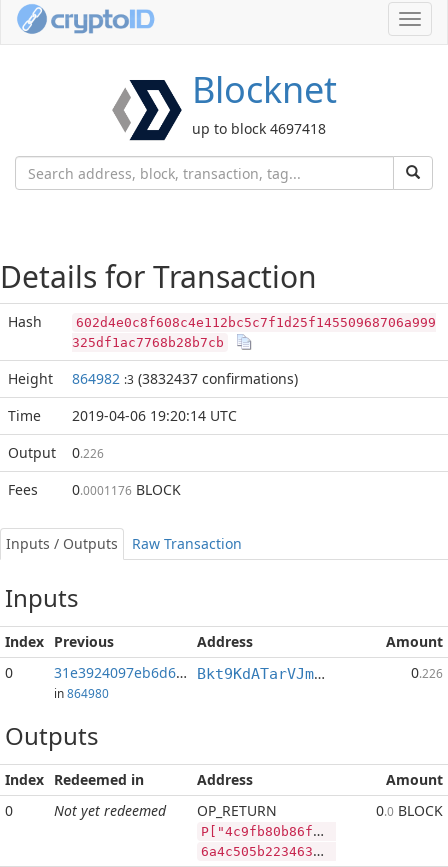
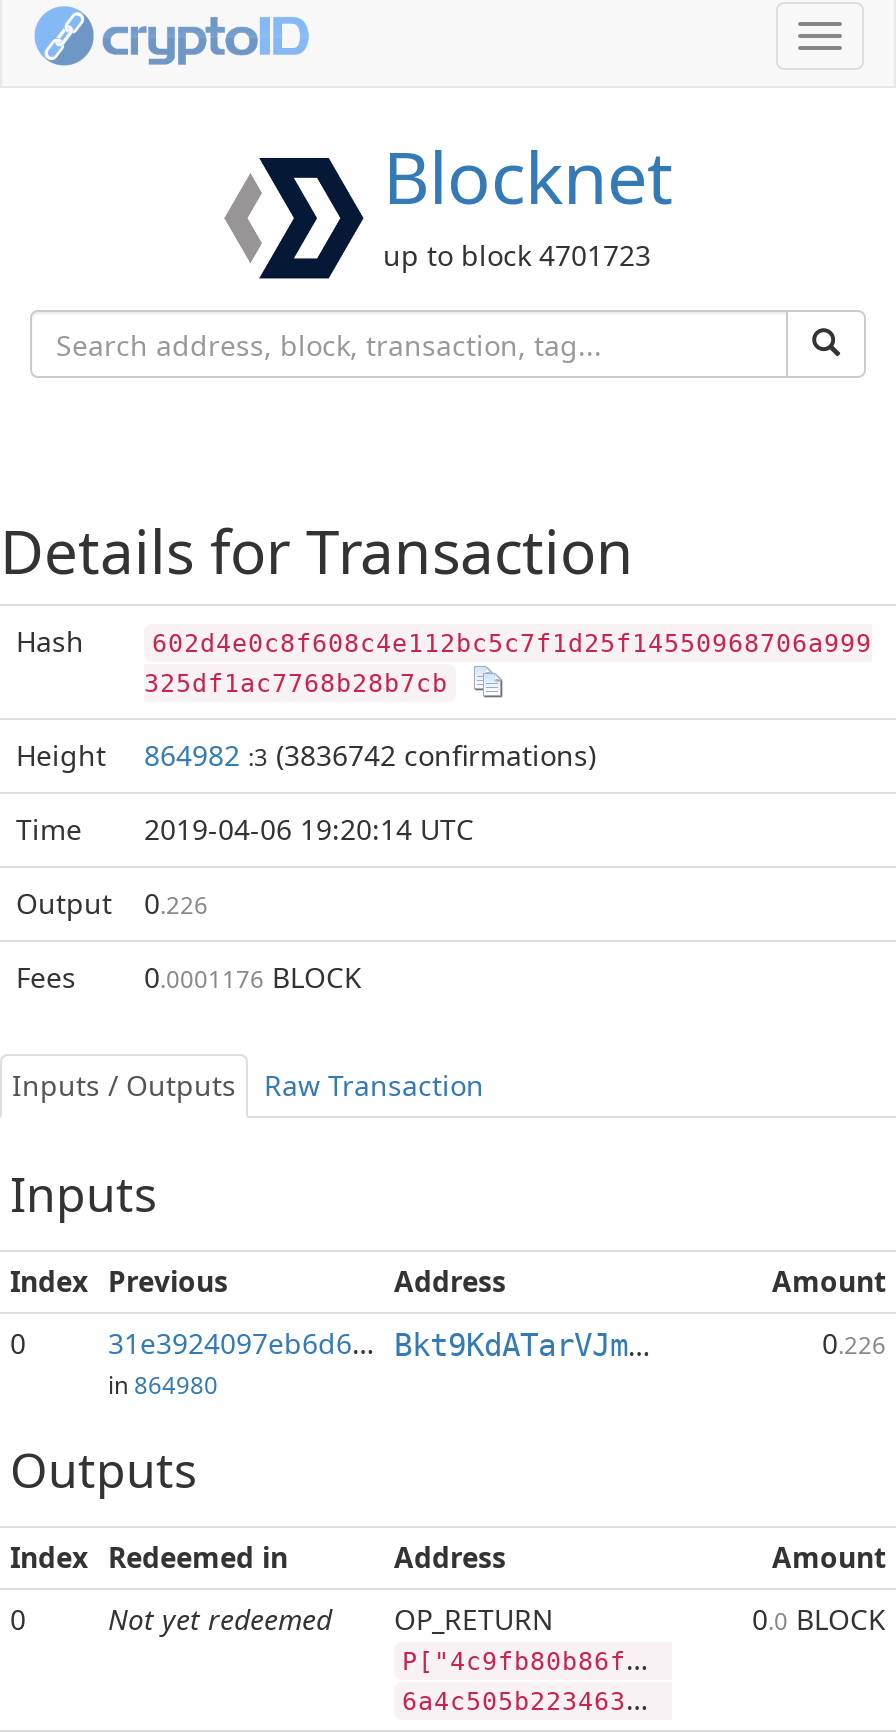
- up to block 4697418
+ up to block 4701723

- 864982 :3 (3832437 confirmations)
+ 864982 :3 (3836742 confirmations)
